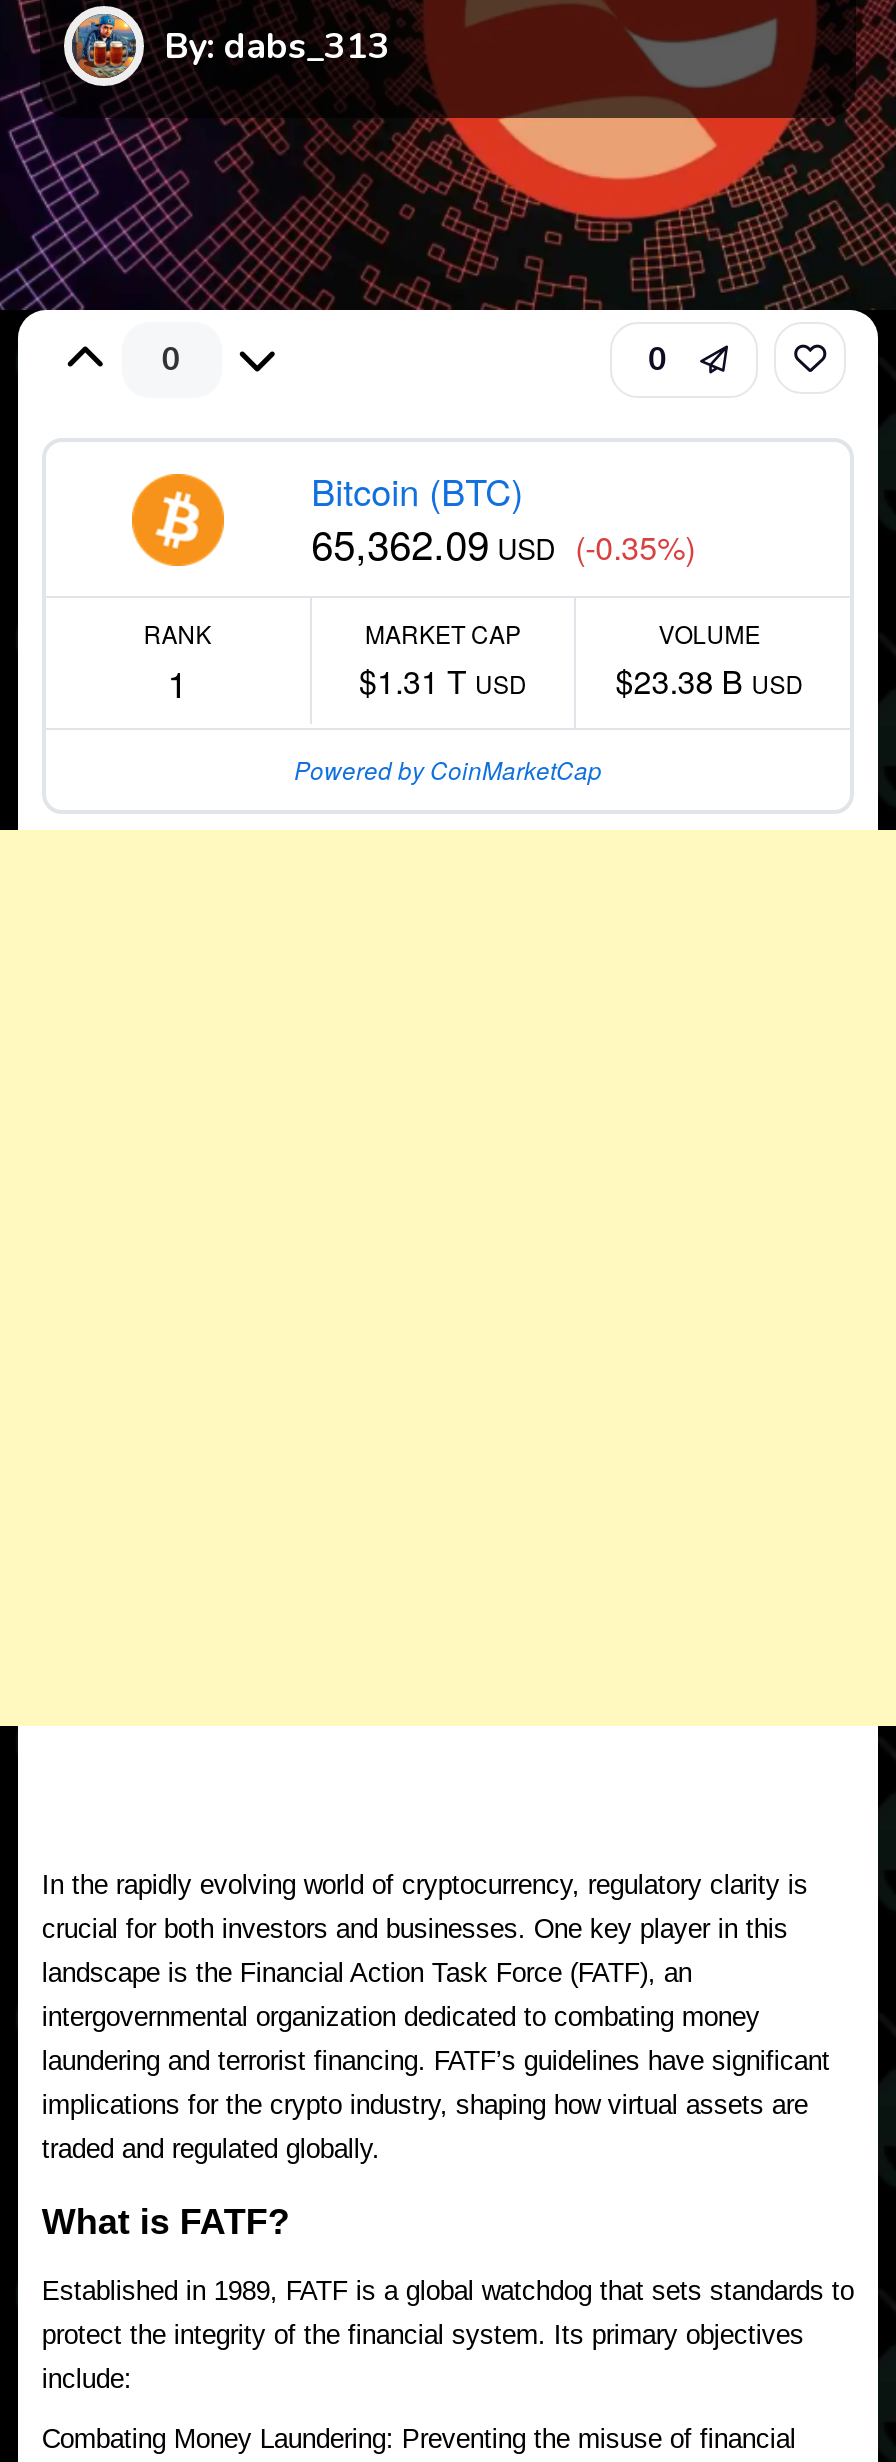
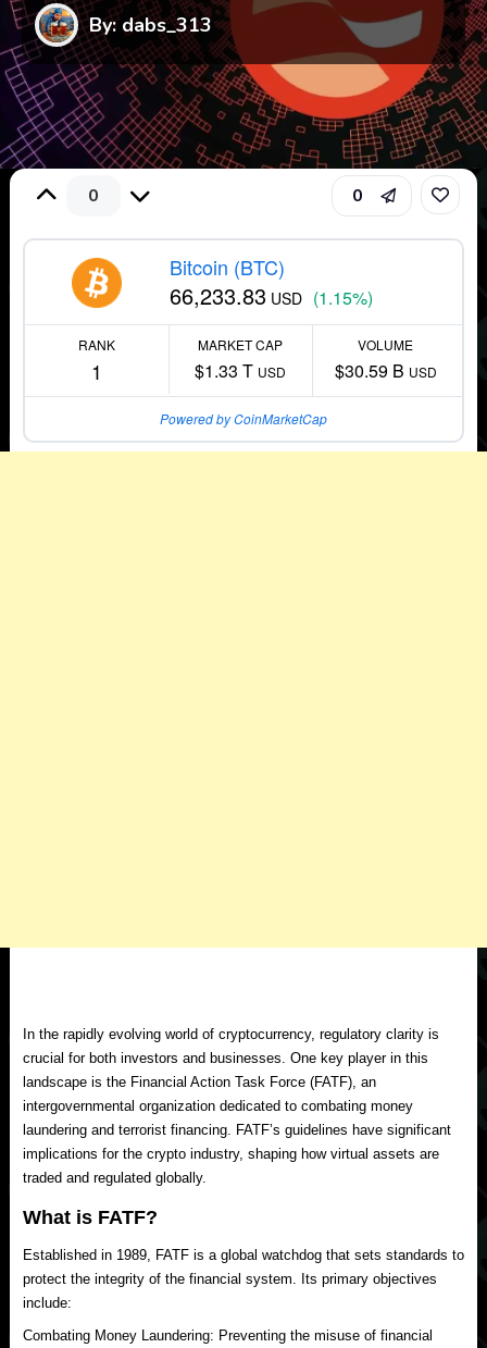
- 65,362.09 USD (-0.35%)
+ 66,233.83 USD (1.15%)

- $1.31 T USD
+ $1.33 T USD

- $23.38 B USD
+ $30.59 B USD
